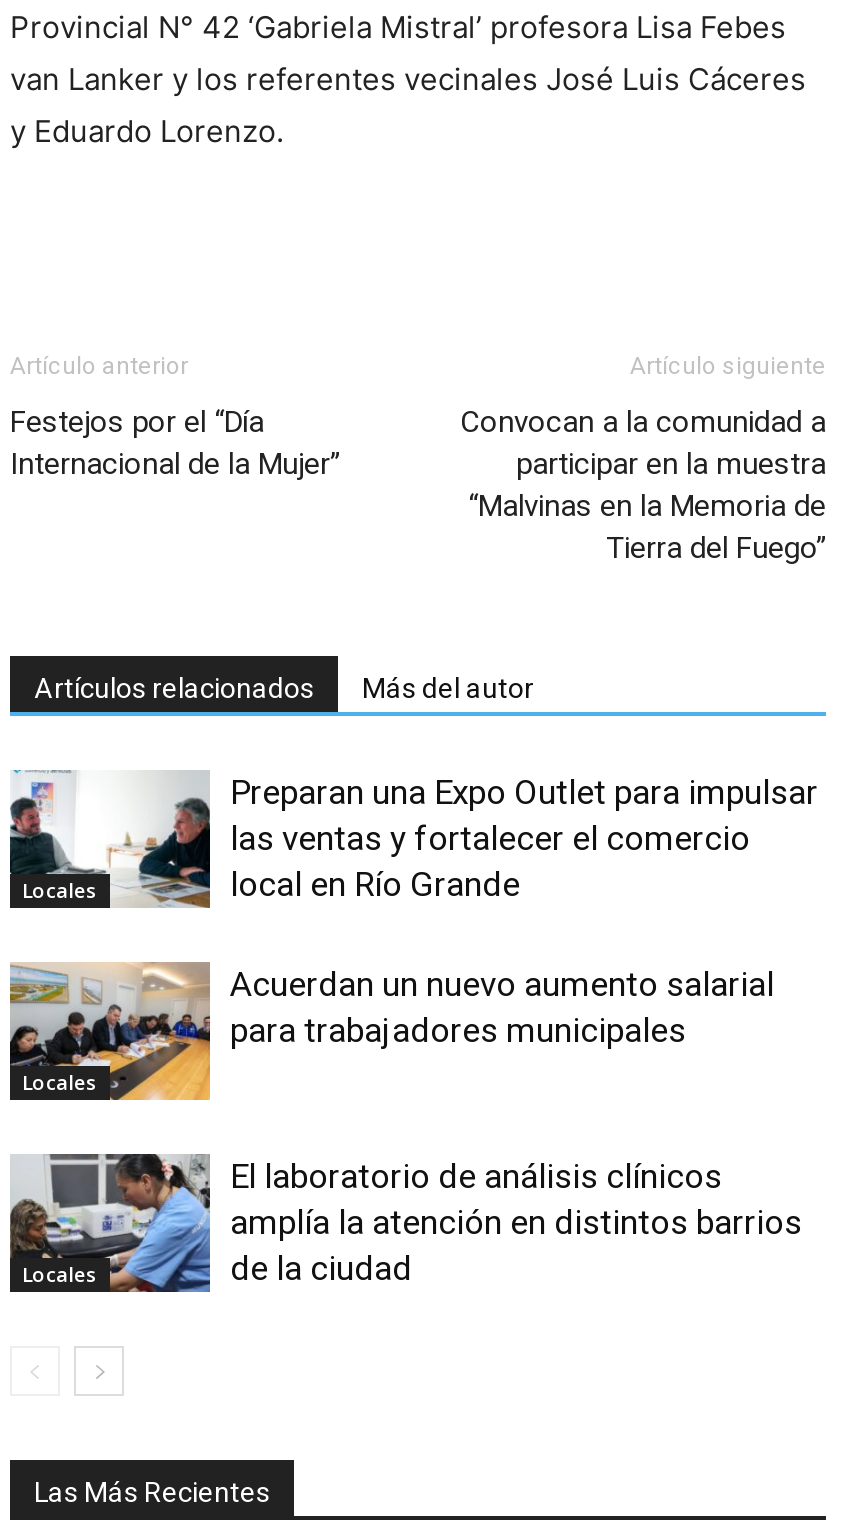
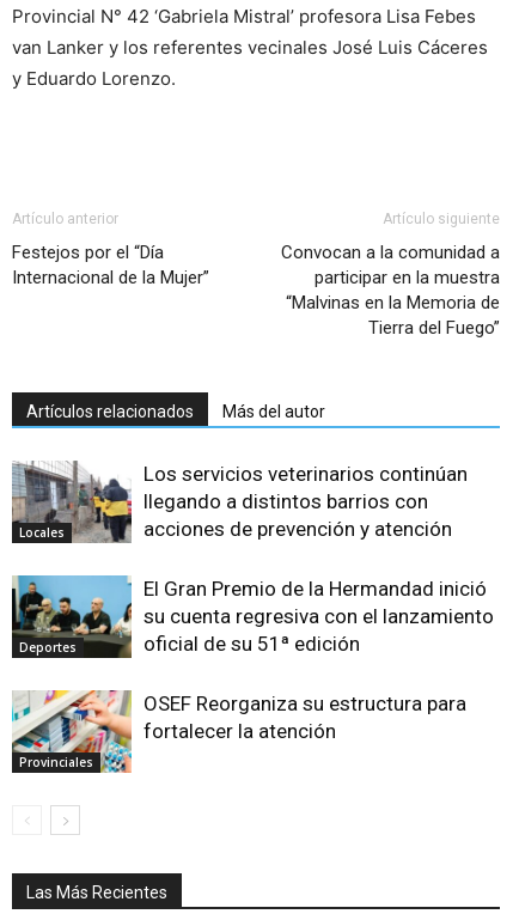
- [image]
- Preparan una Expo Outlet para impulsar
- las ventas y fortalecer el comercio
- local en Río Grande
+ [image]
+ Los servicios veterinarios continúan
+ llegando a distintos barrios con
+ acciones de prevención y atención

- [image]
- Locales
+ [image]
+ Deportes

- Acuerdan un nuevo aumento salarial
- para trabajadores municipales
+ El Gran Premio de la Hermandad inició
+ su cuenta regresiva con el lanzamiento
+ oficial de su 51ª edición

- [image]
- Locales
+ [image]
+ Provinciales

- El laboratorio de análisis clínicos
- amplía la atención en distintos barrios
- de la ciudad
+ OSEF Reorganiza su estructura para
+ fortalecer la atención
